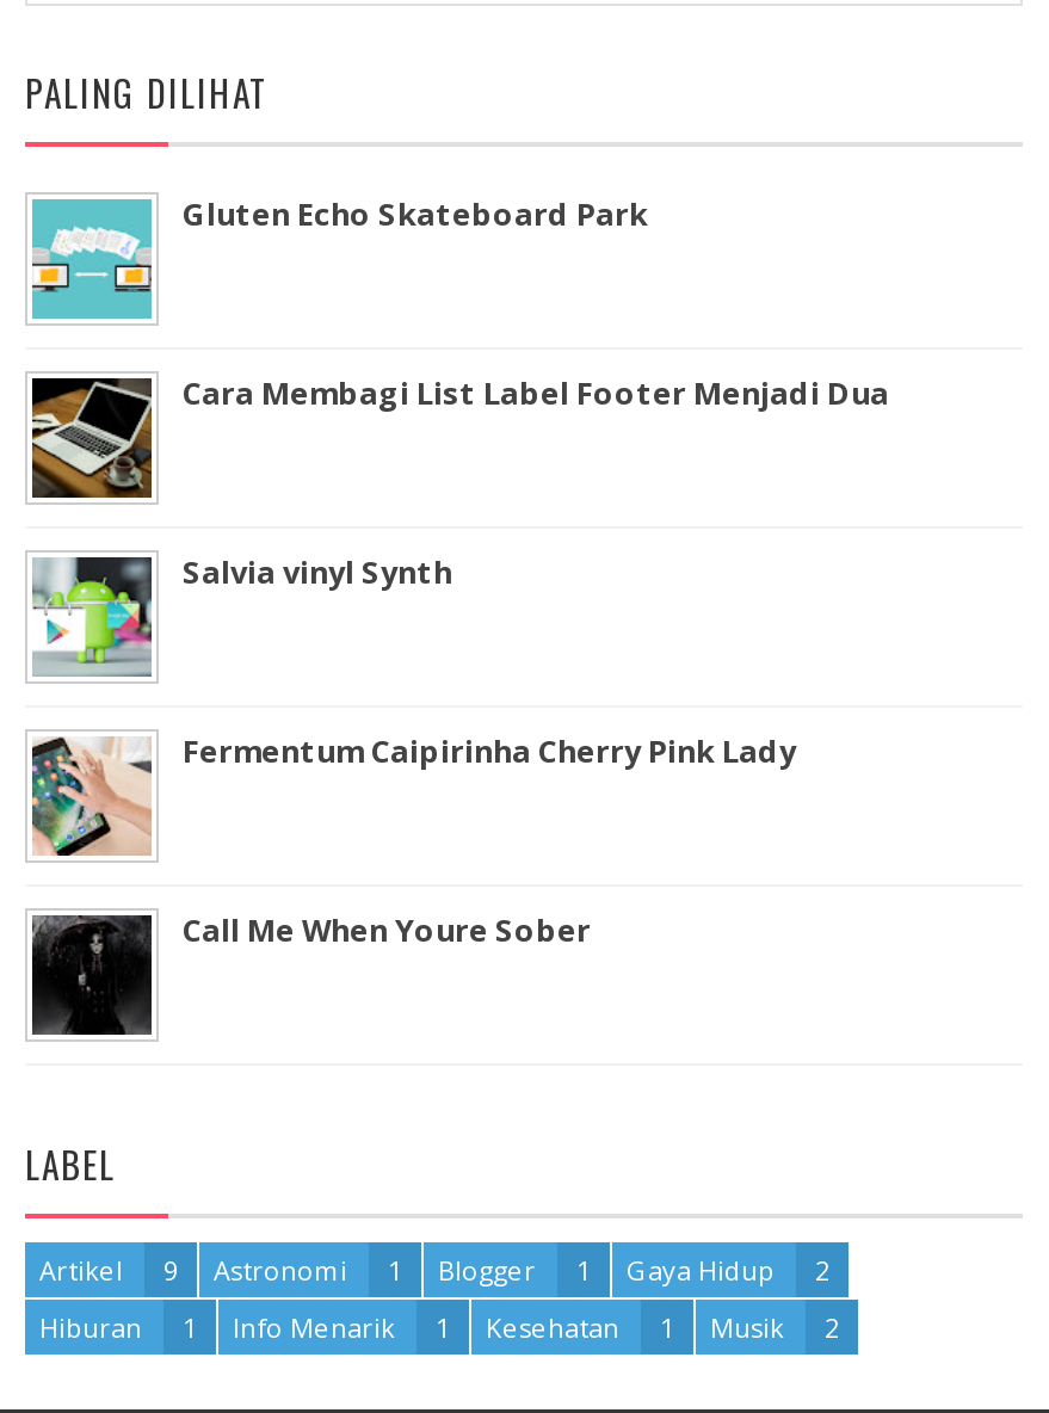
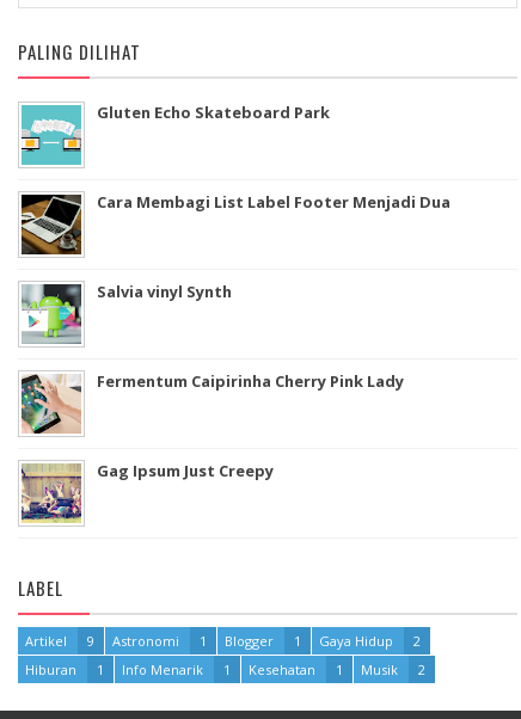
- [image]
- Call Me When Youre Sober
+ [image]
+ Gag Ipsum Just Creepy
